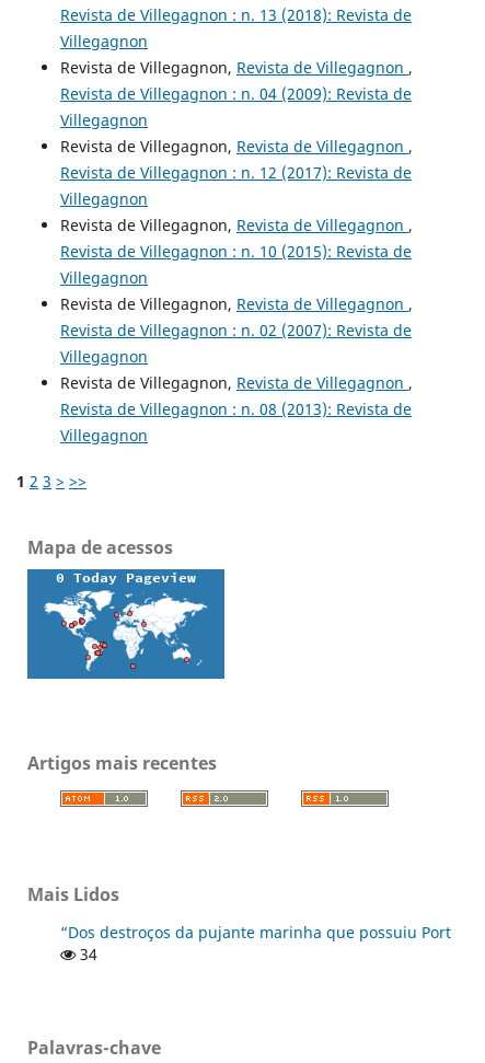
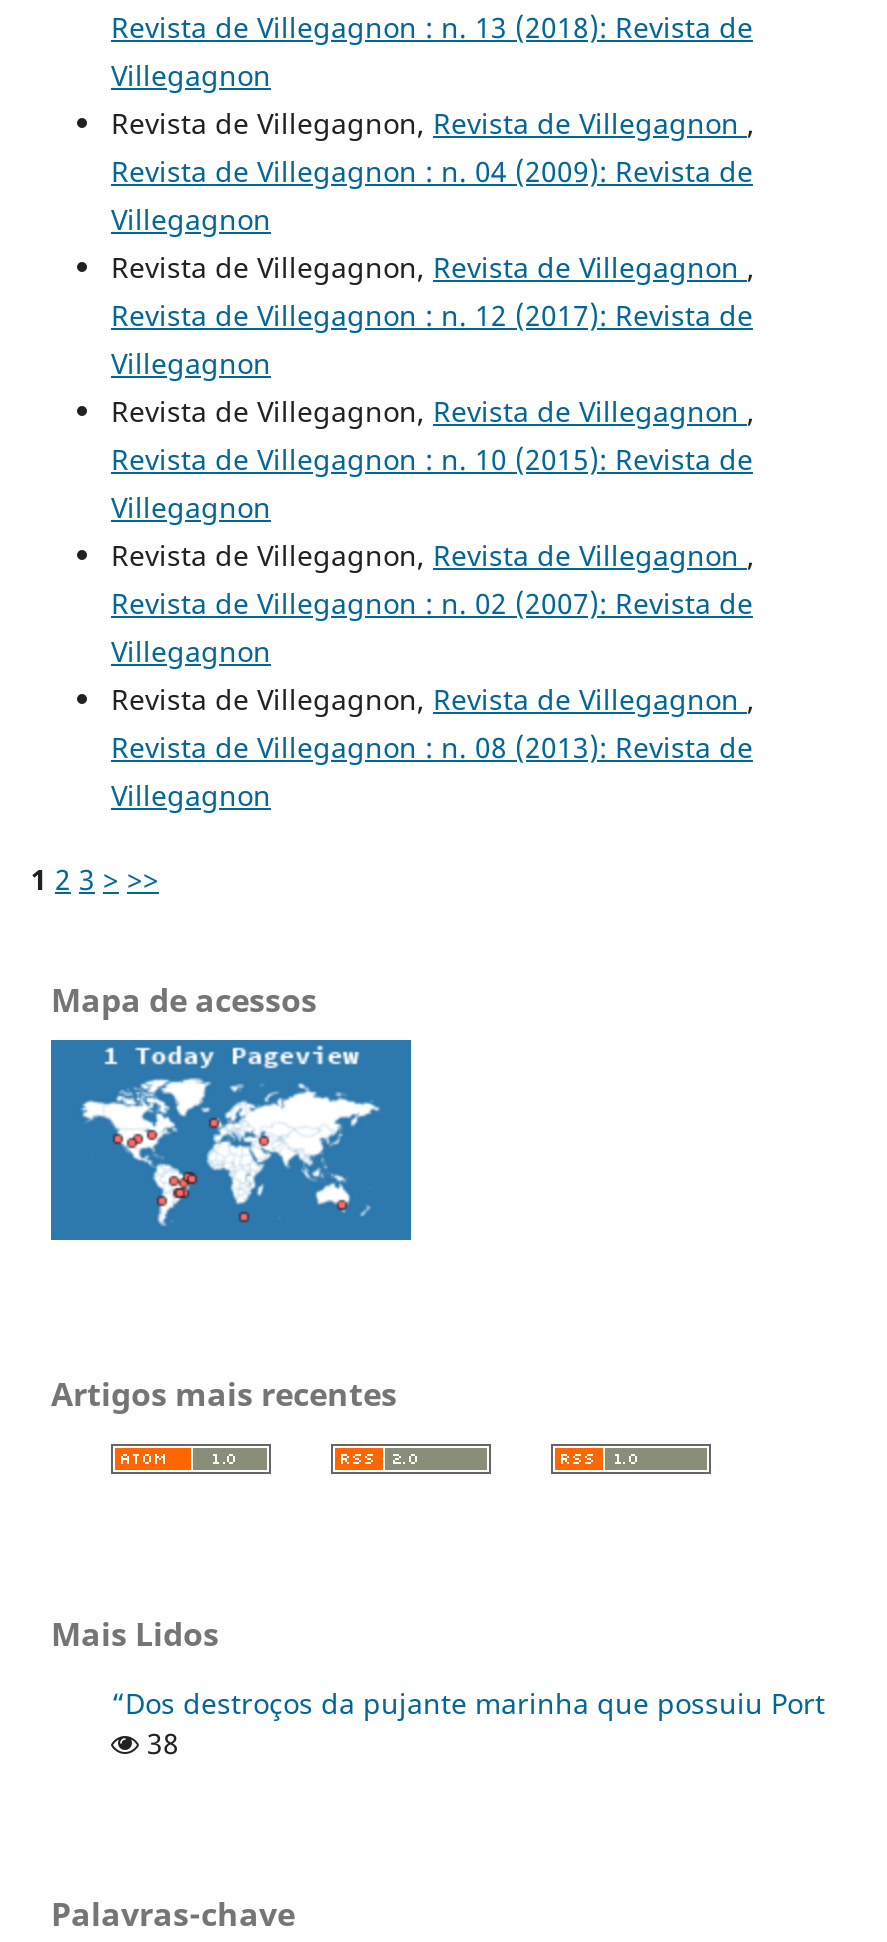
- 34
+ 38
